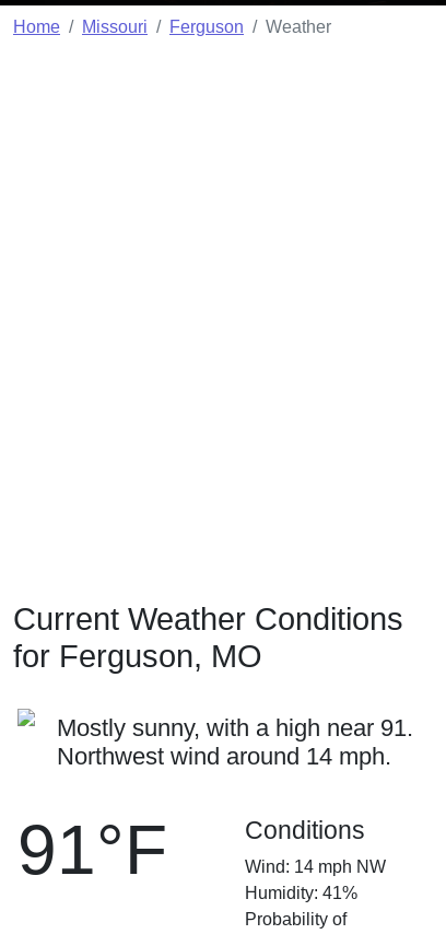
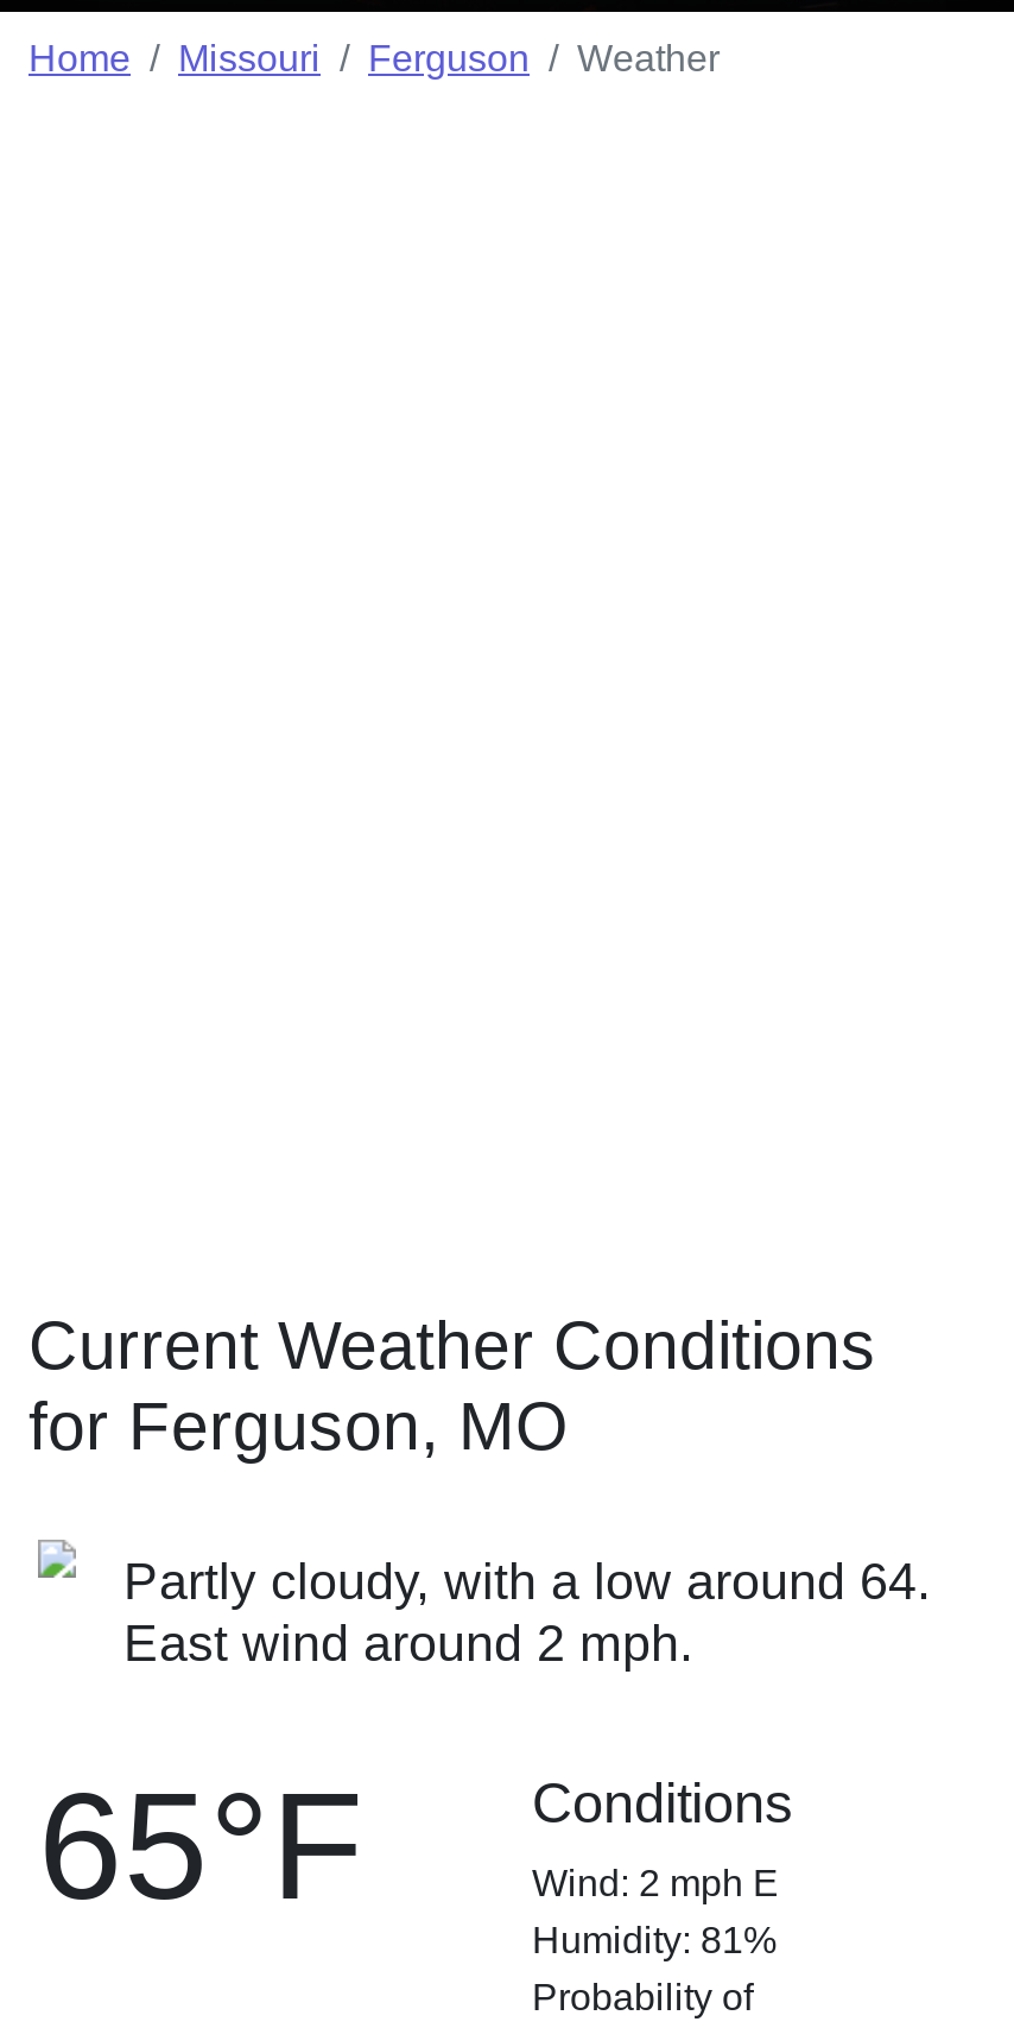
- Mostly sunny, with a high near 91.
- Northwest wind around 14 mph.
+ Partly cloudy, with a low around 64.
+ East wind around 2 mph.

- 91°F
+ 65°F

- Wind: 14 mph NW
+ Wind: 2 mph E

- Humidity: 41%
+ Humidity: 81%
